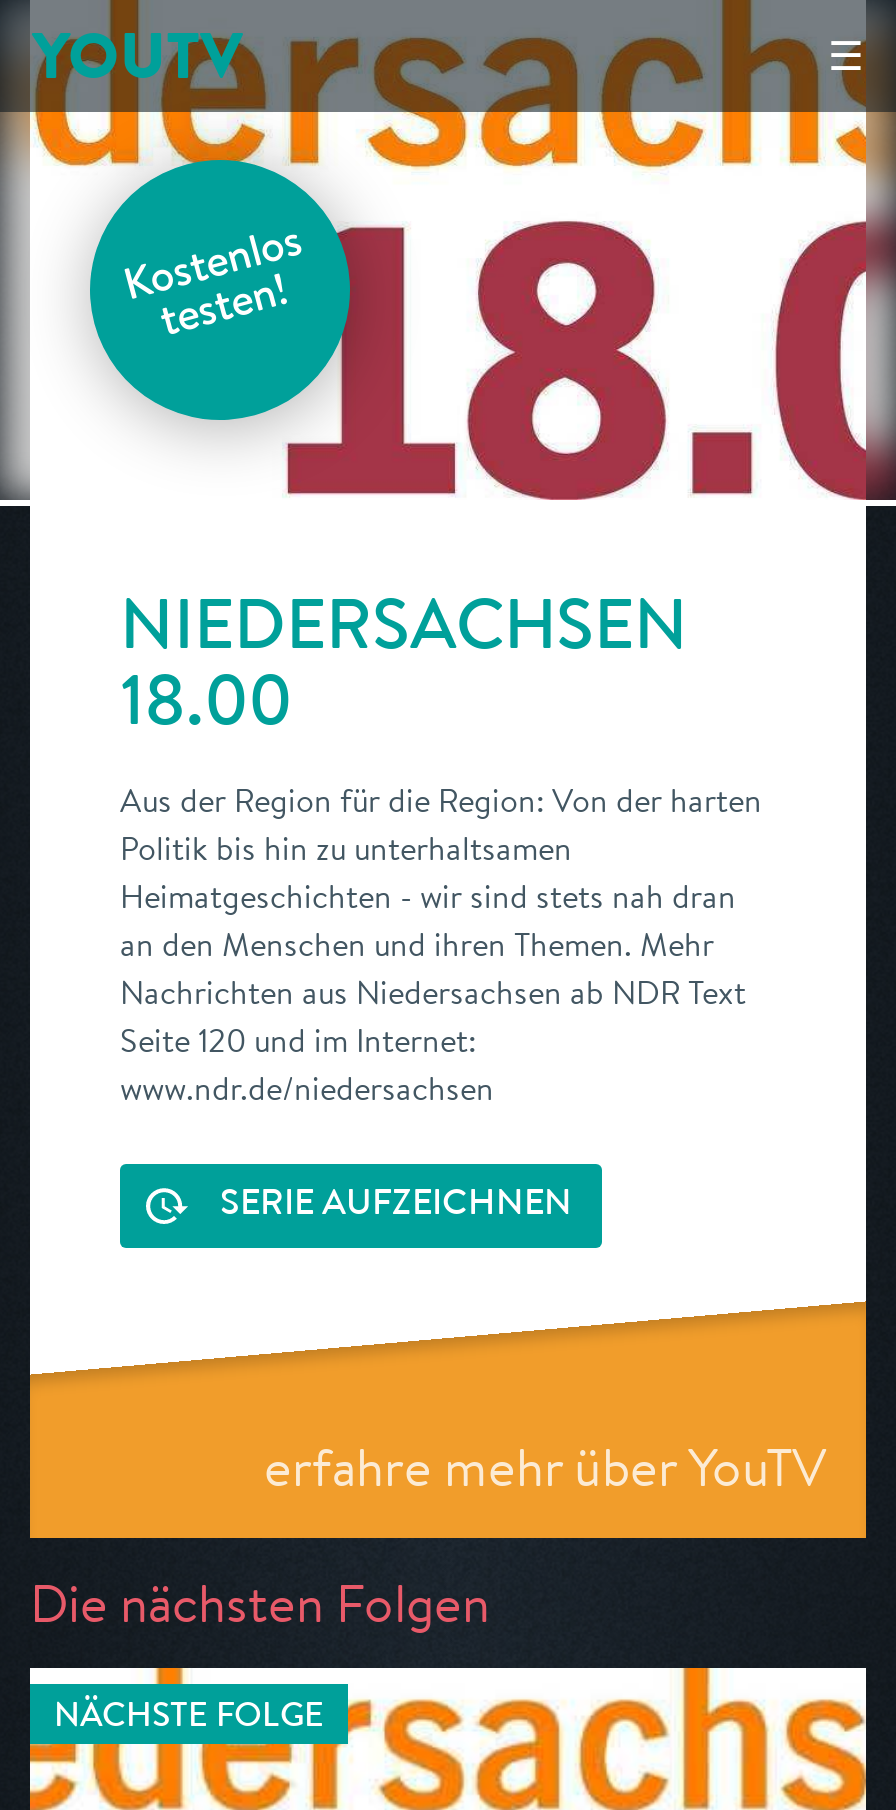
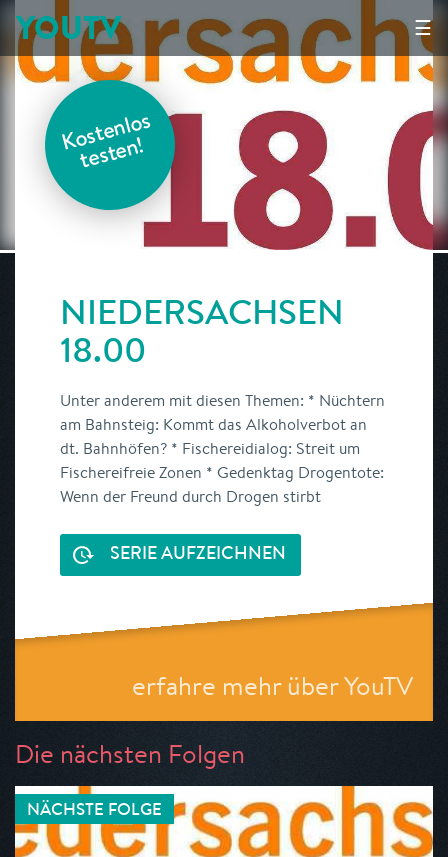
- Aus der Region für die Region: Von der harten
- Politik bis hin zu unterhaltsamen
- Heimatgeschichten - wir sind stets nah dran
- an den Menschen und ihren Themen. Mehr
- Nachrichten aus Niedersachsen ab NDR Text
- Seite 120 und im Internet:
- www.ndr.de/niedersachsen
+ Unter anderem mit diesen Themen: * Nüchtern
+ am Bahnsteig: Kommt das Alkoholverbot an
+ dt. Bahnhöfen? * Fischereidialog: Streit um
+ Fischereifreie Zonen * Gedenktag Drogentote:
+ Wenn der Freund durch Drogen stirbt
